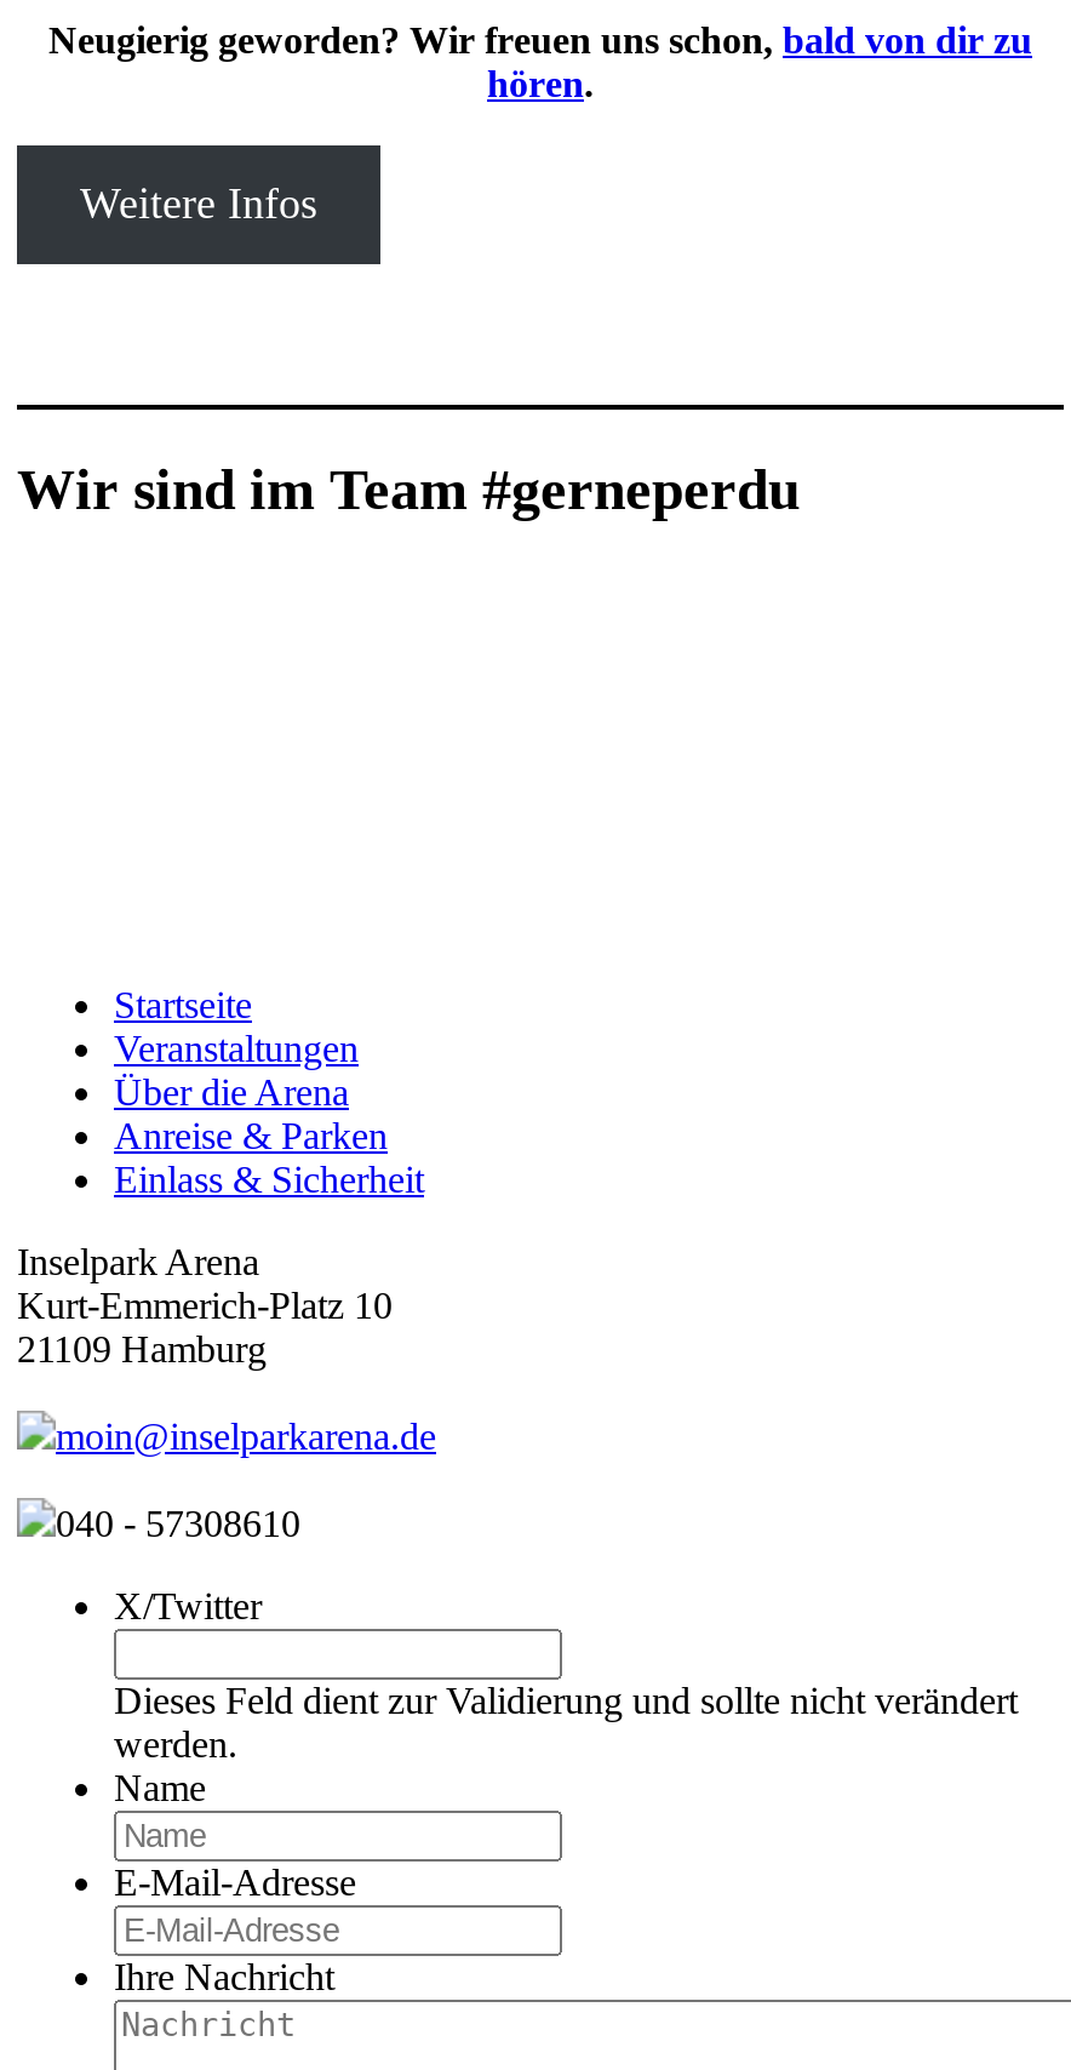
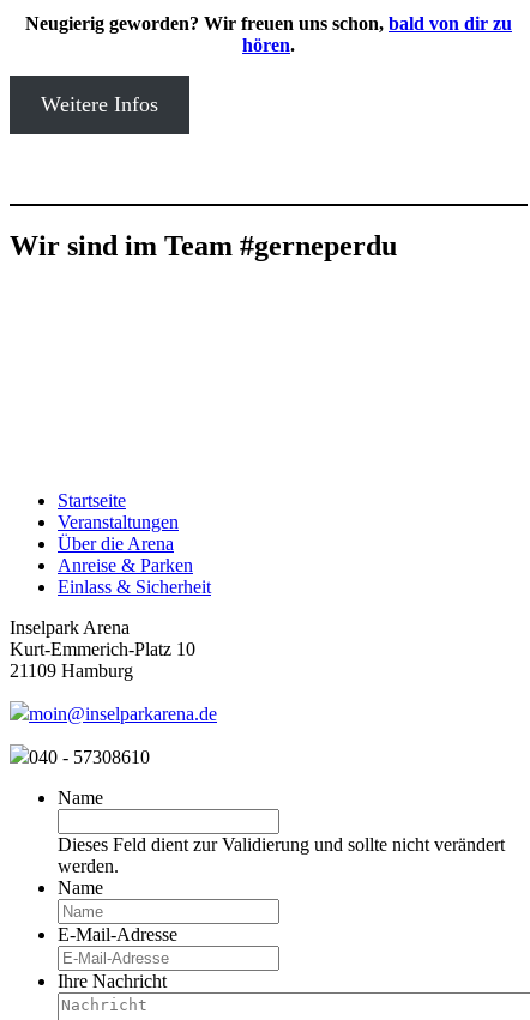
- X/Twitter
+ Name
